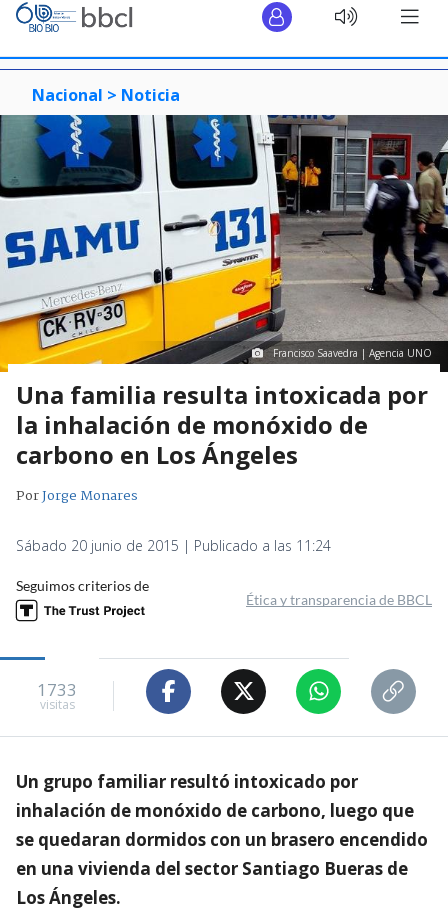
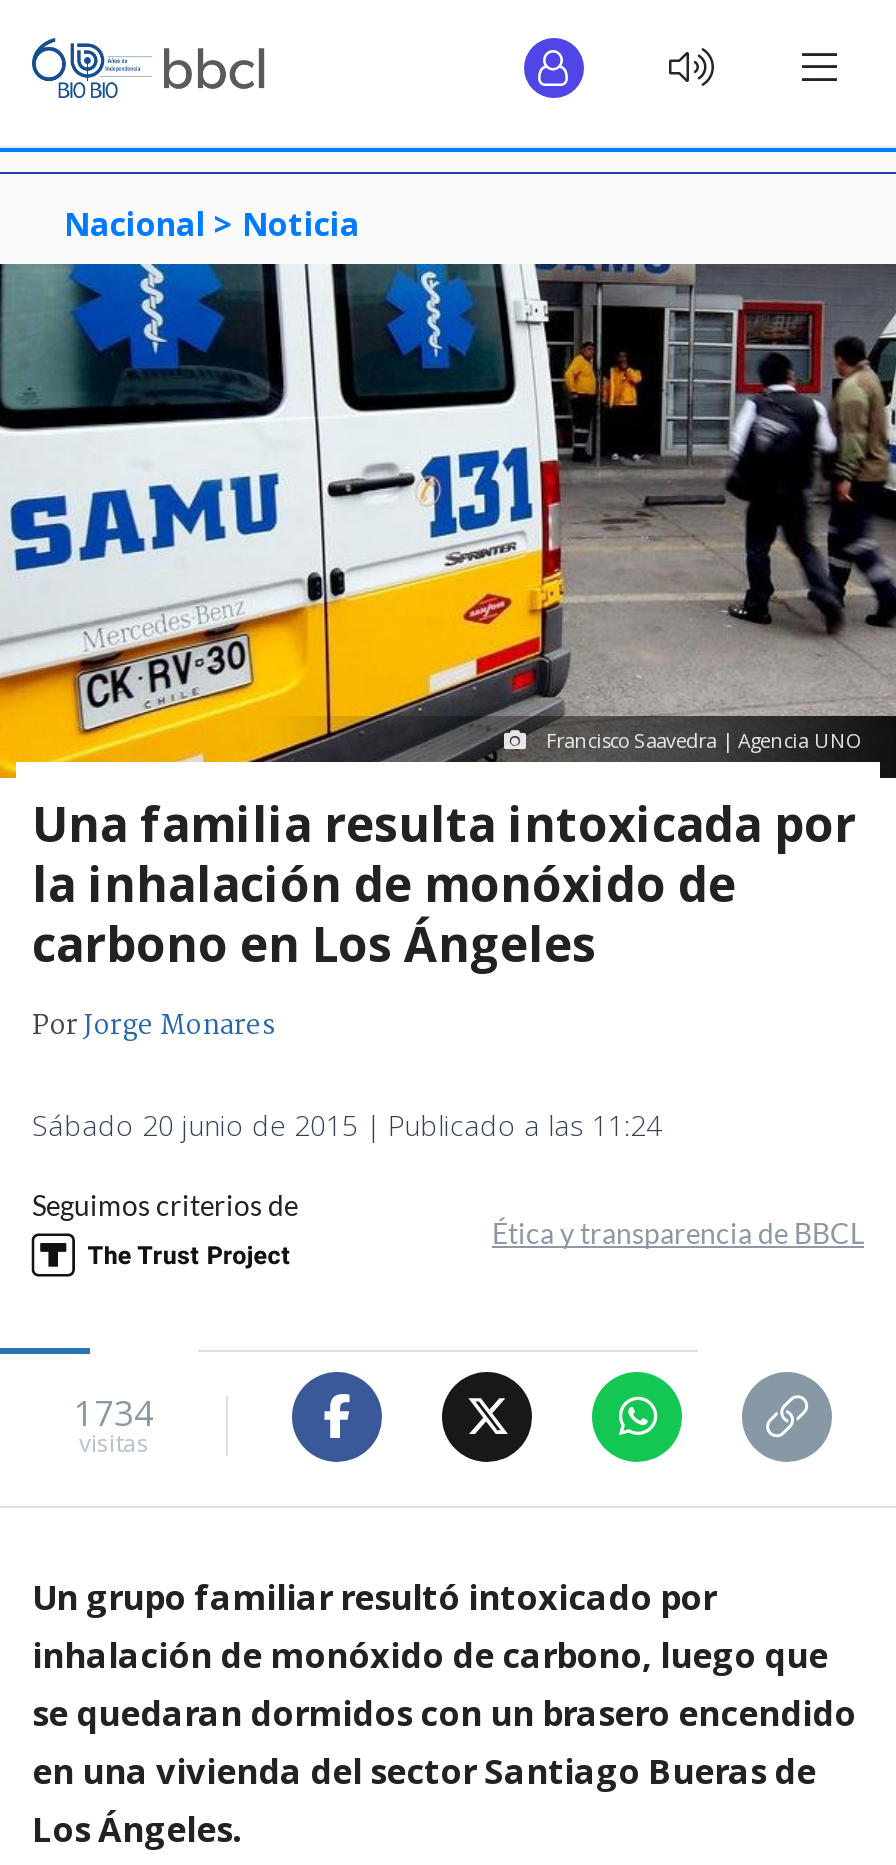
- 1733
+ 1734
